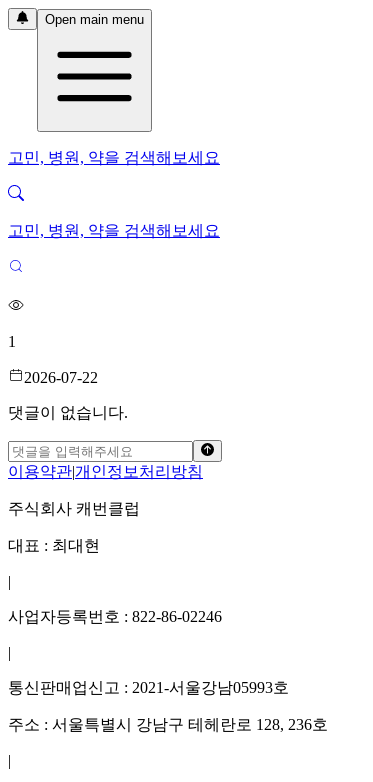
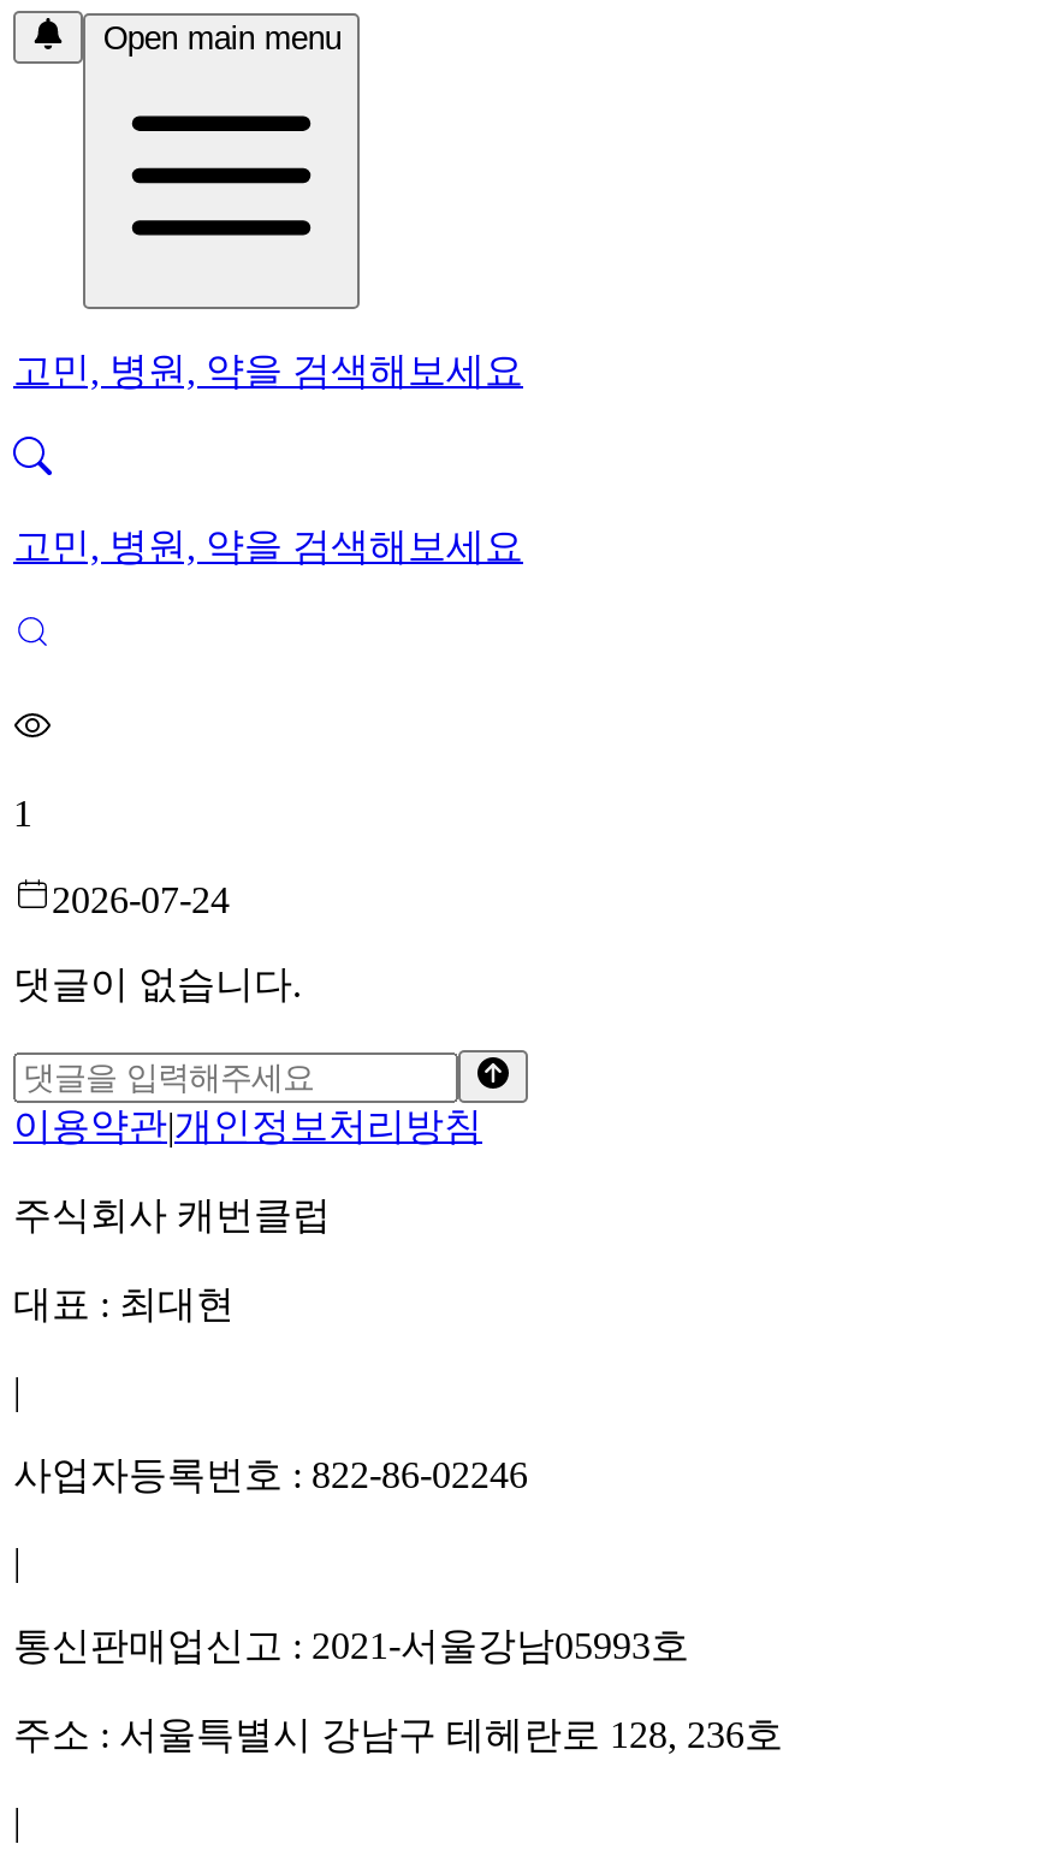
- 2026-07-22
+ 2026-07-24
